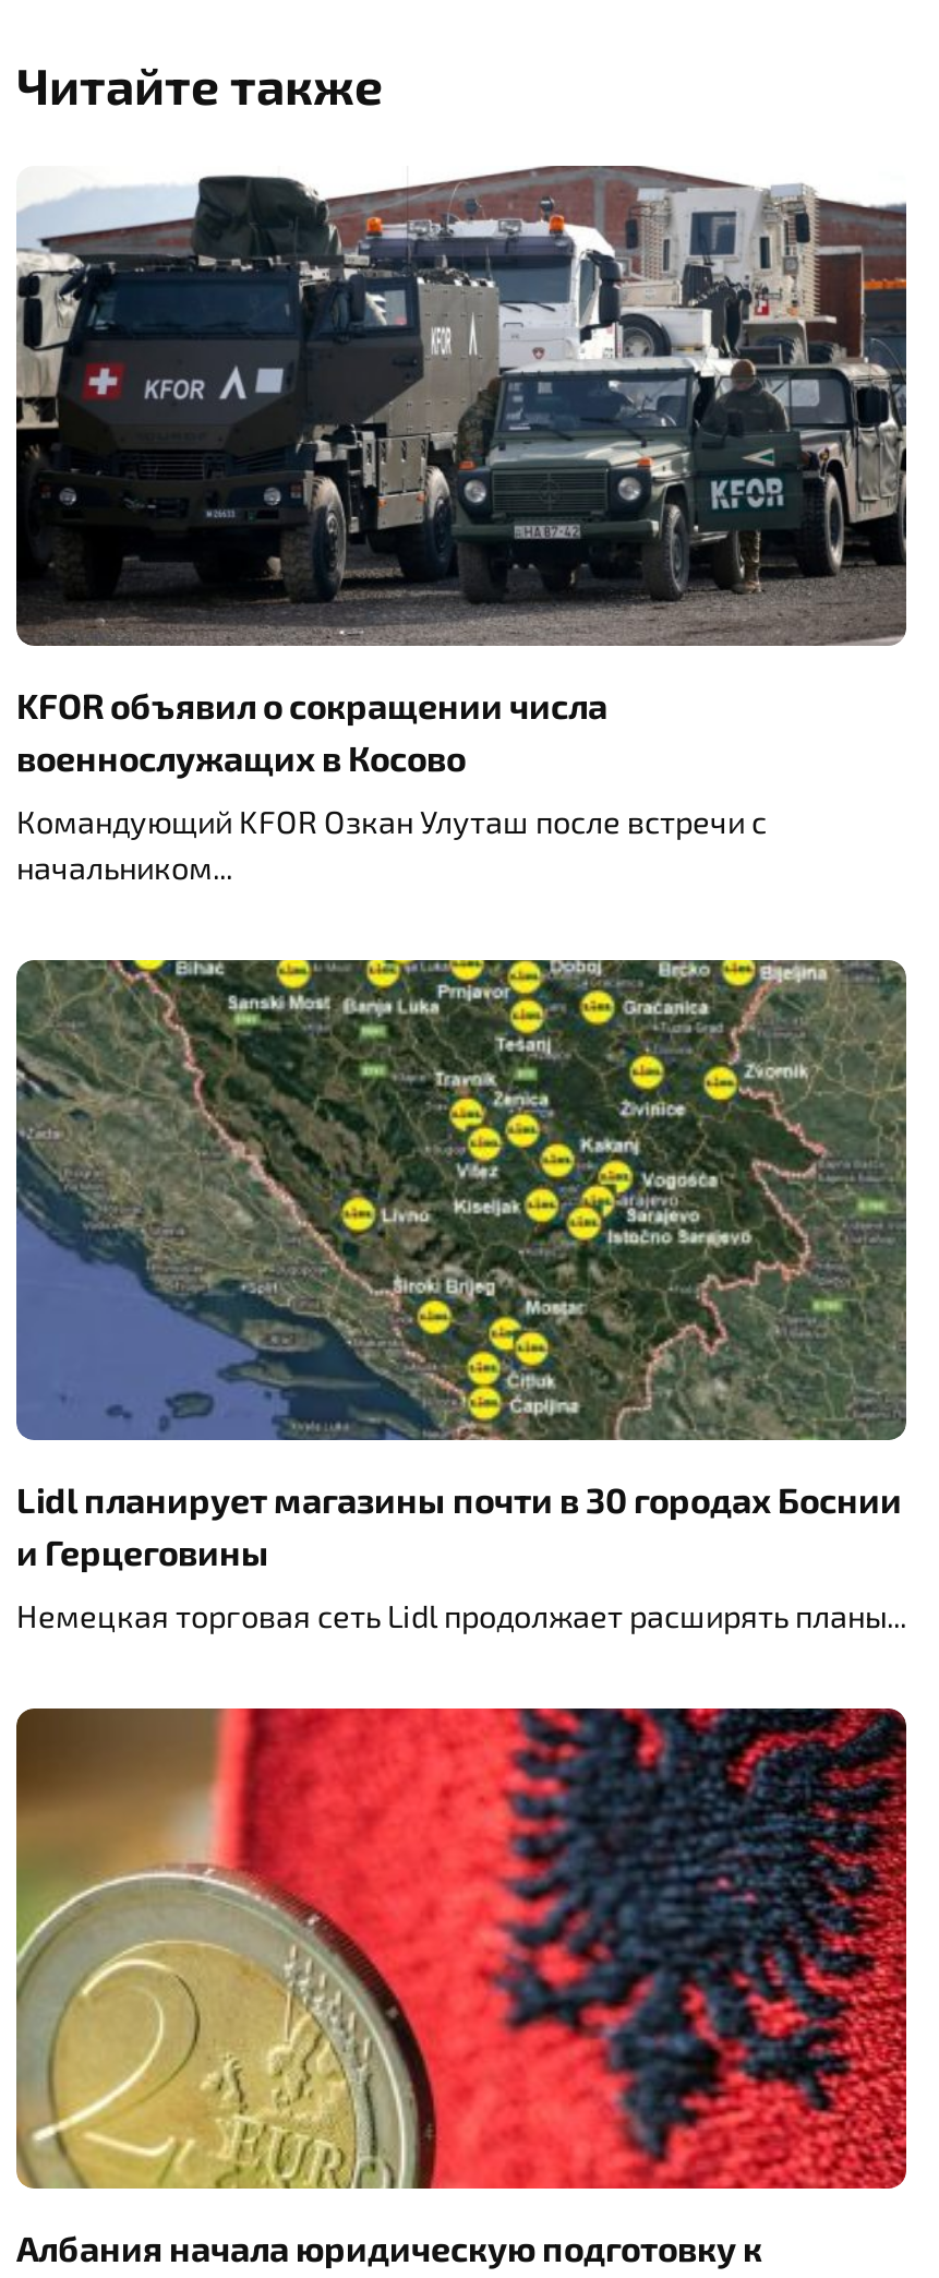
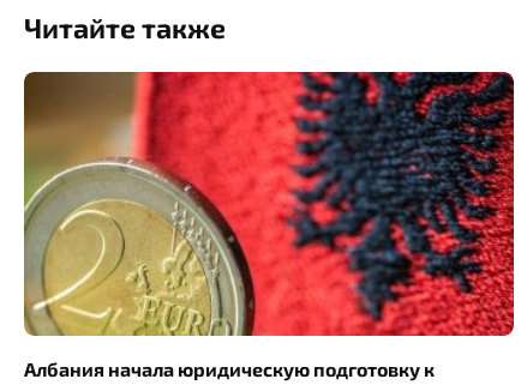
- [image]
- KFOR объявил о сокращении числа
- военнослужащих в Косово
- Командующий KFOR Озкан Улуташ после встречи с
- начальником

- [image]
- Lidl планирует магазины почти в 30 городах Боснии
- и Герцеговины
- Немецкая торговая сеть Lidl продолжает расширять планы
